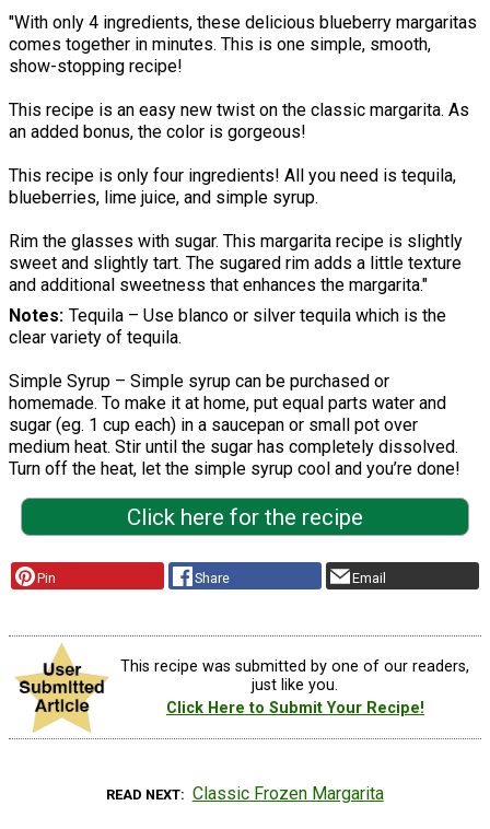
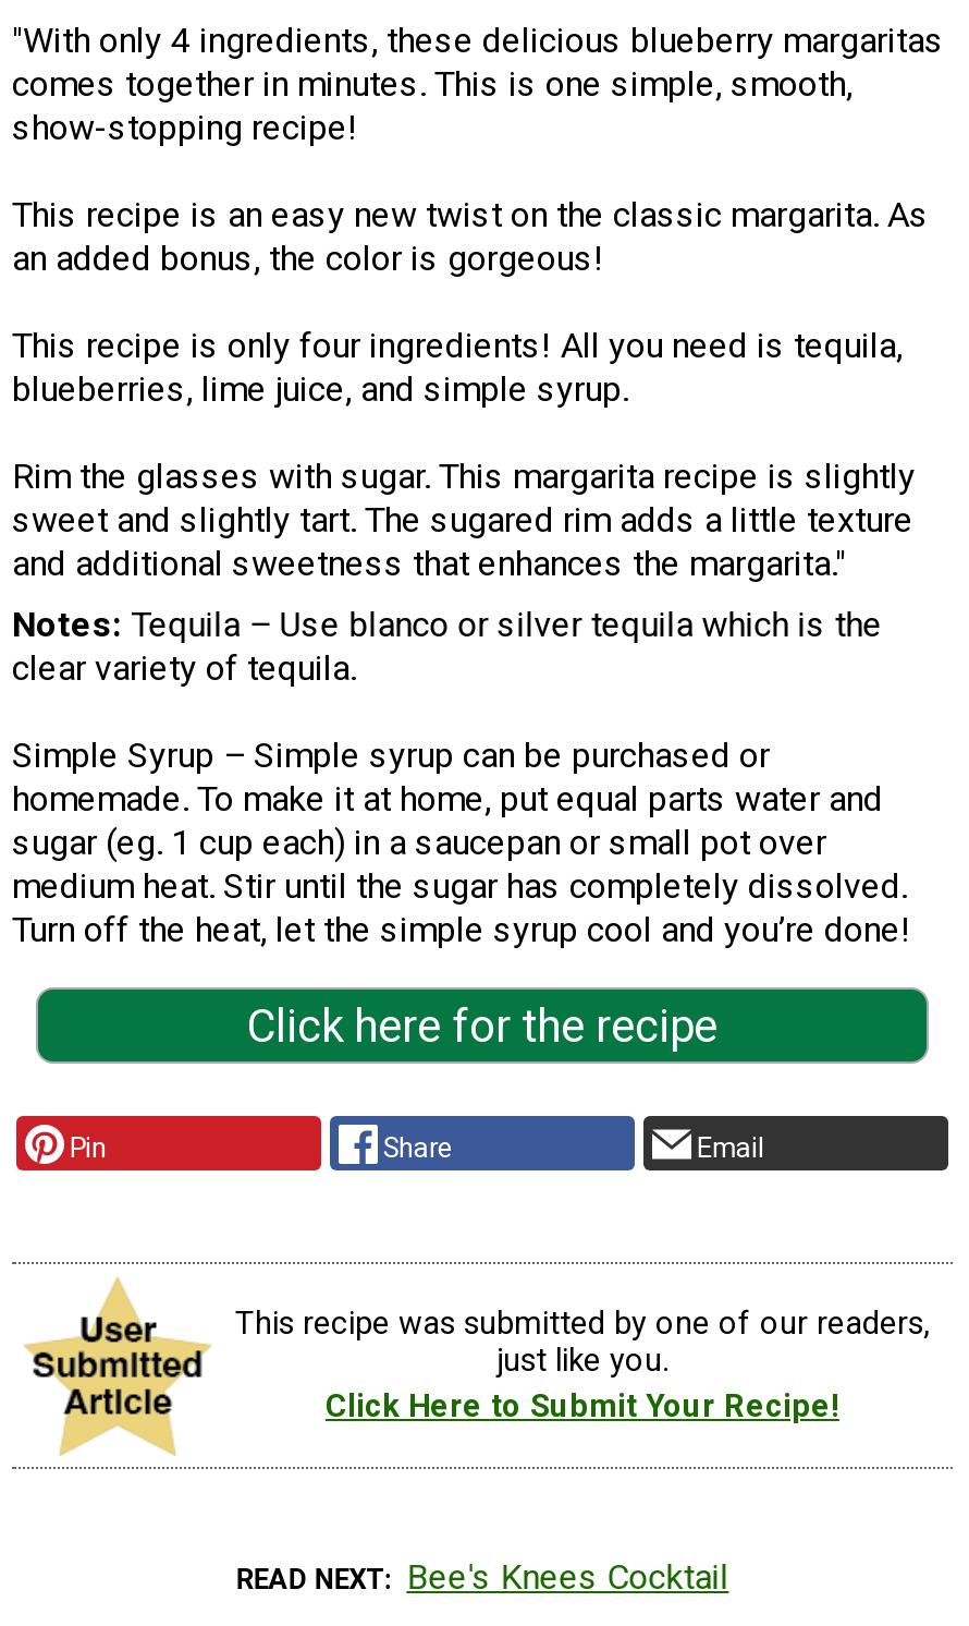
- Classic Frozen Margarita
+ Bee's Knees Cocktail
